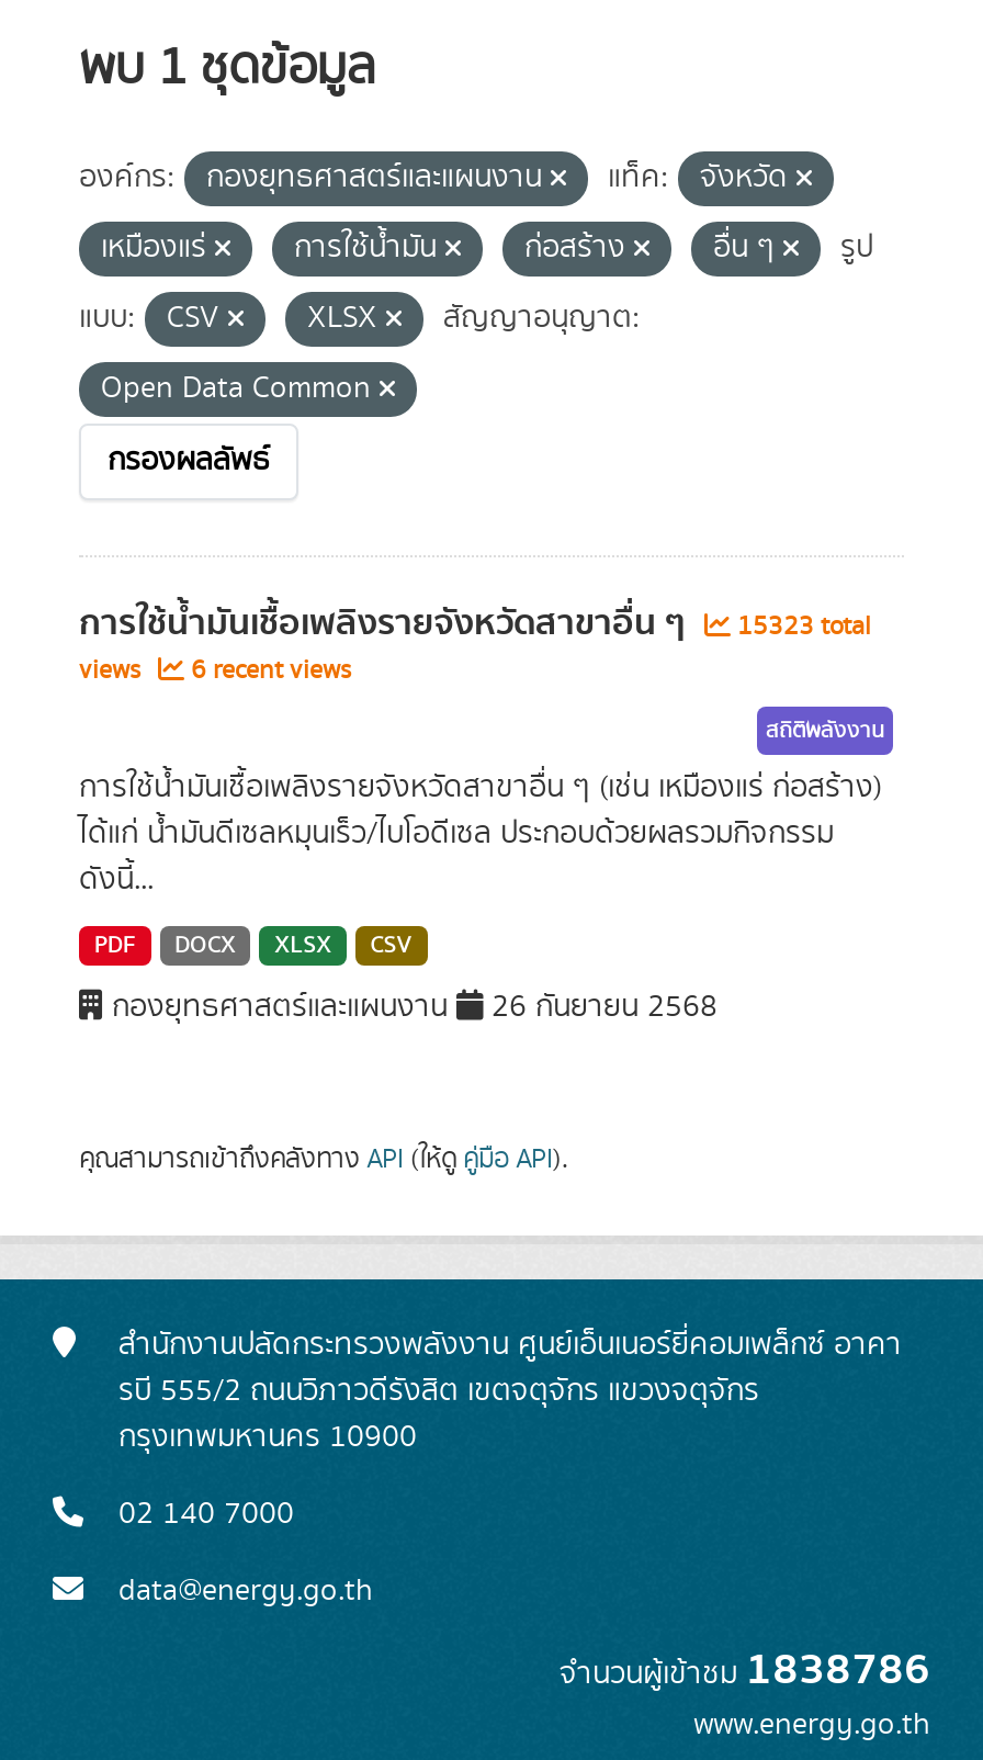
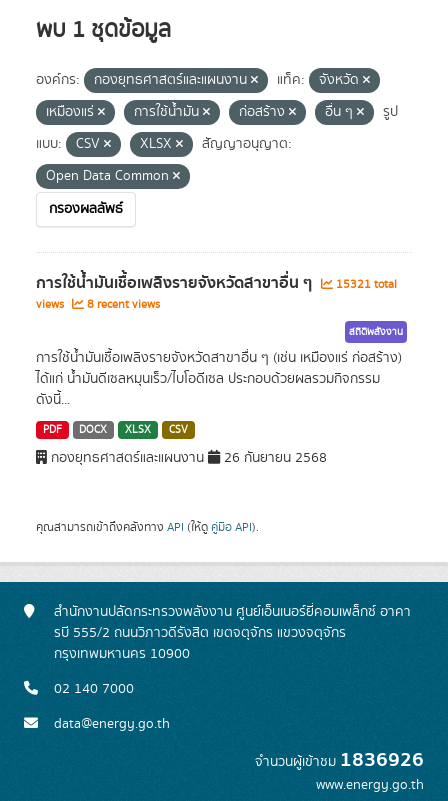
- การใช้น้ำมันเชื้อเพลิงรายจังหวัดสาขาอื่น ๆ 15323 total
+ การใช้น้ำมันเชื้อเพลิงรายจังหวัดสาขาอื่น ๆ 15321 total

- views 6 recent views
+ views 8 recent views

- จำนวนผู้เข้าชม1838786
+ จำนวนผู้เข้าชม1836926
